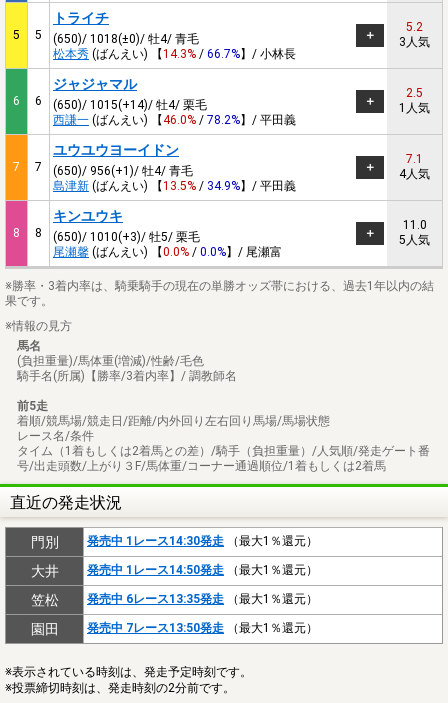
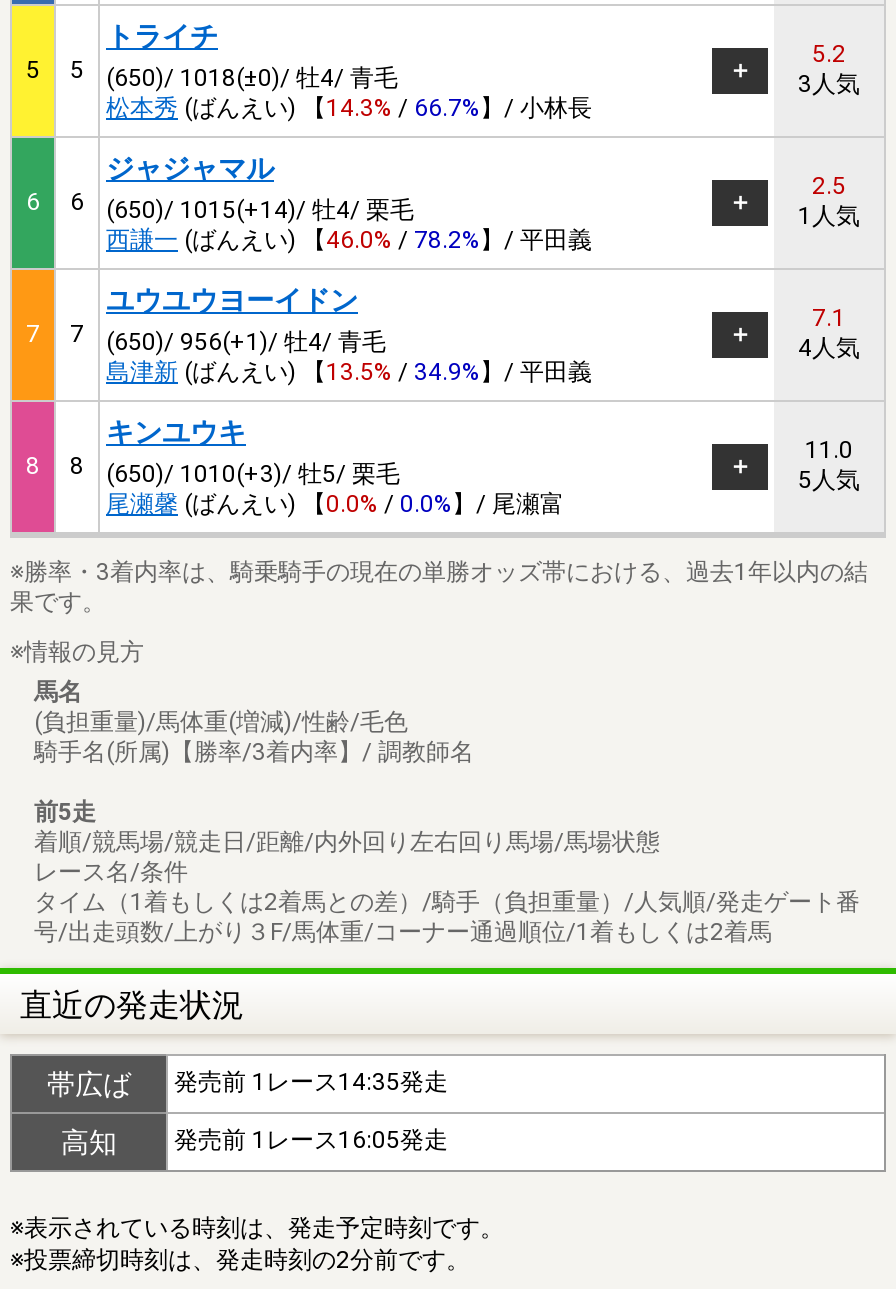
- 門別
- 発売中 1レース14:30発走（最大1％還元）
- 大井
- 発売中 1レース14:50発走（最大1％還元）
- 笠松
- 発売中 6レース13:35発走（最大1％還元）
- 園田
- 発売中 7レース13:50発走（最大1％還元）
+ 帯広ば
+ 発売前 1レース14:35発走
+ 高知
+ 発売前 1レース16:05発走
